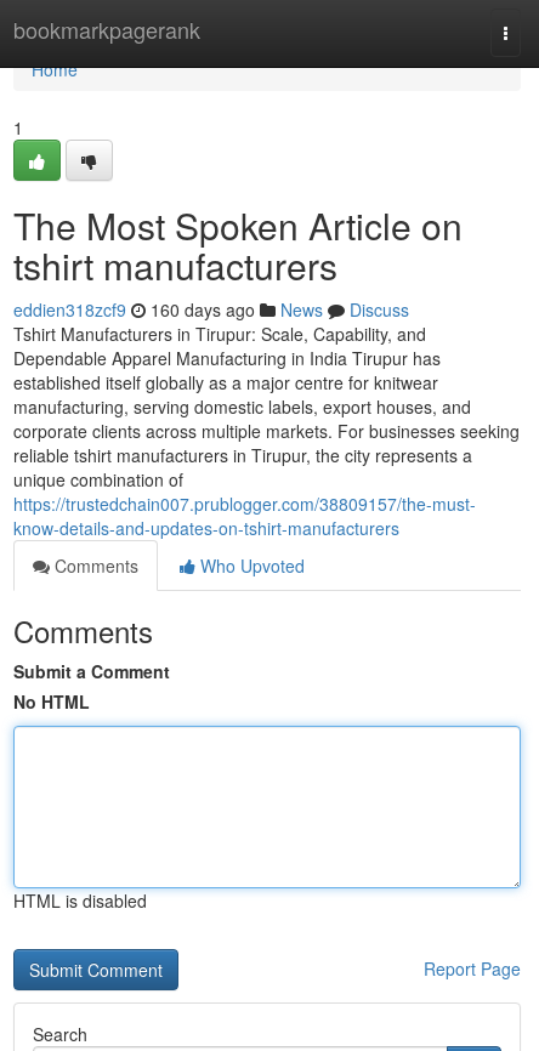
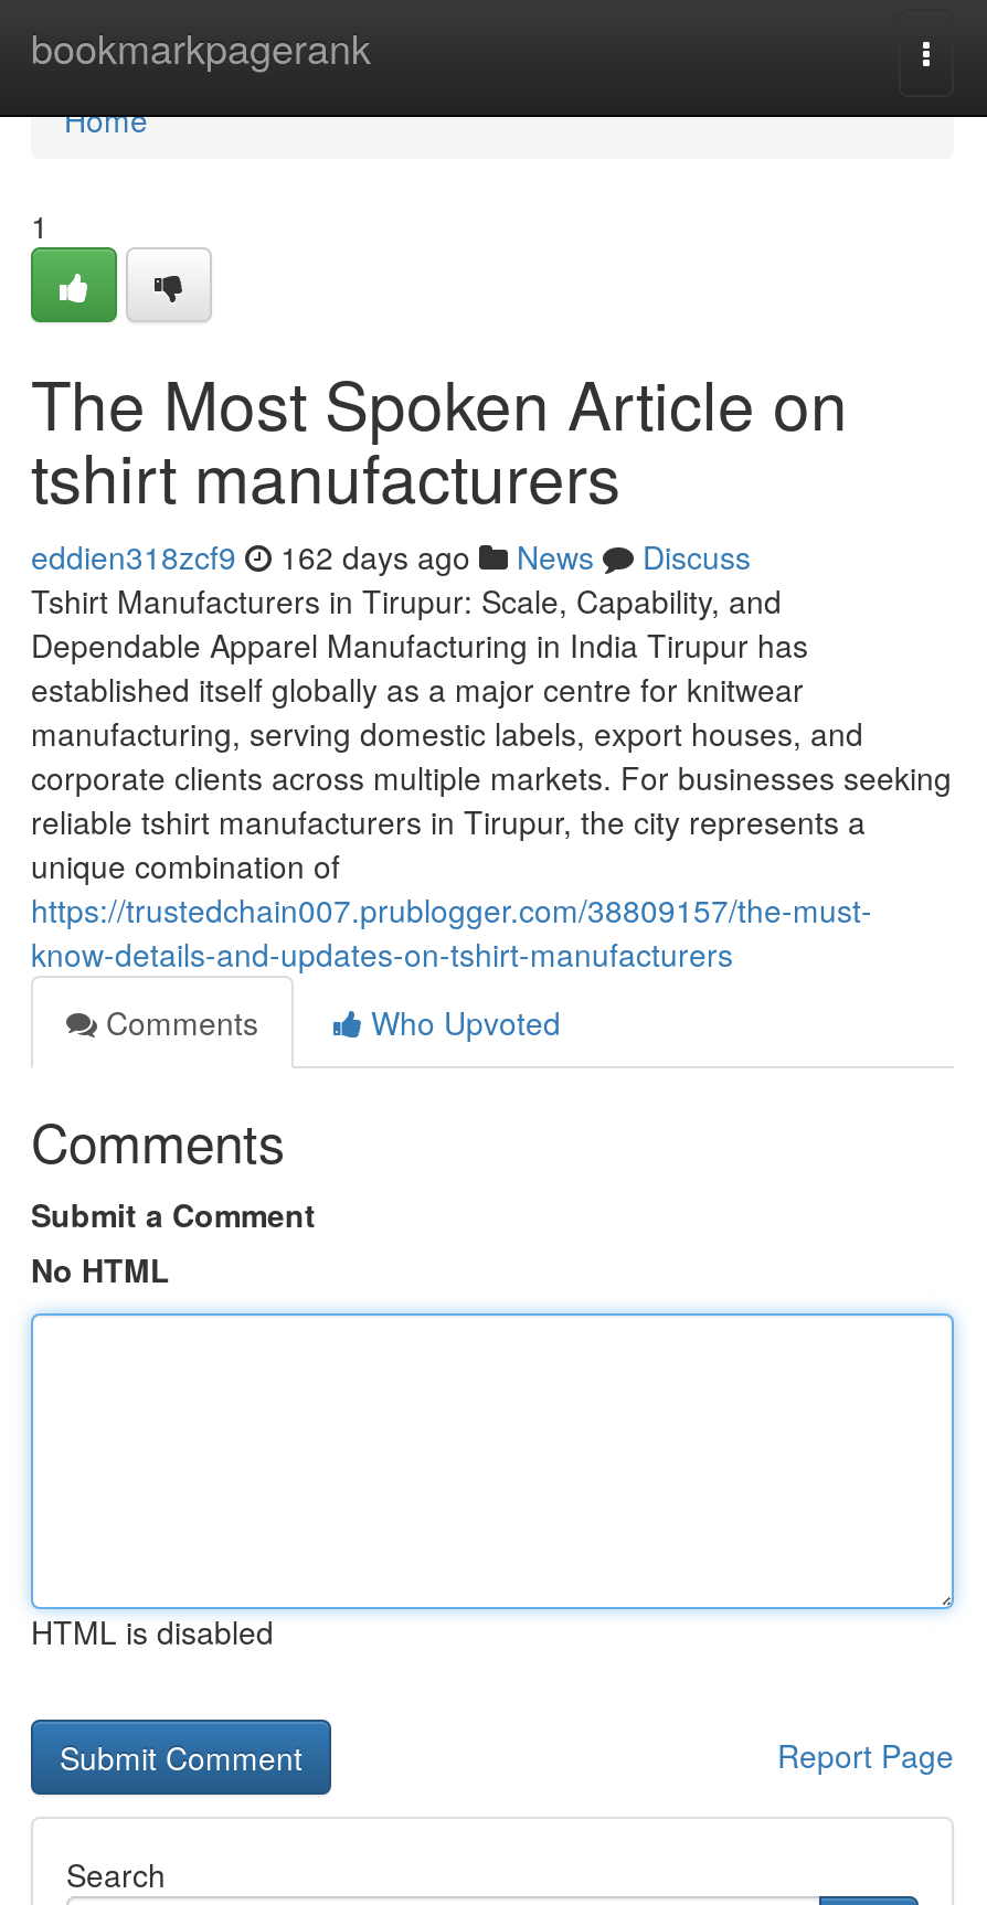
- eddien318zcf9 160 days ago News Discuss
+ eddien318zcf9 162 days ago News Discuss
